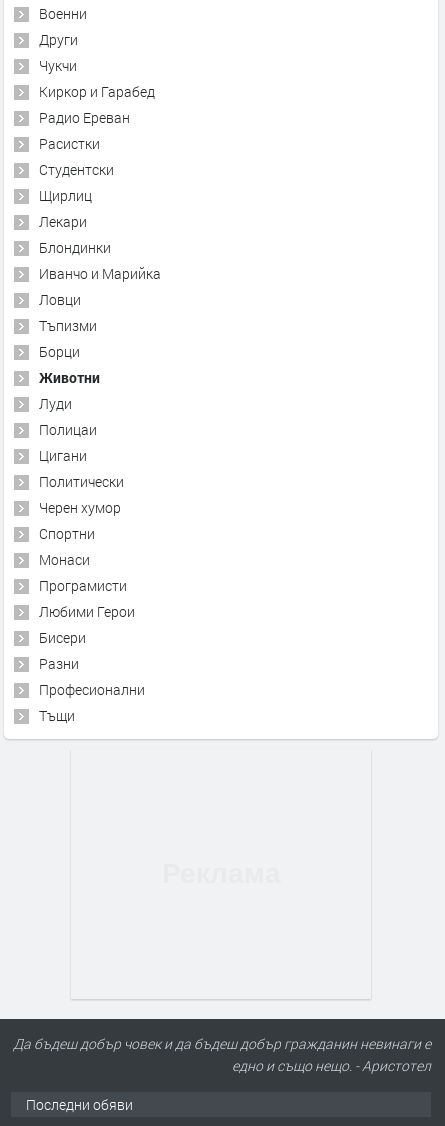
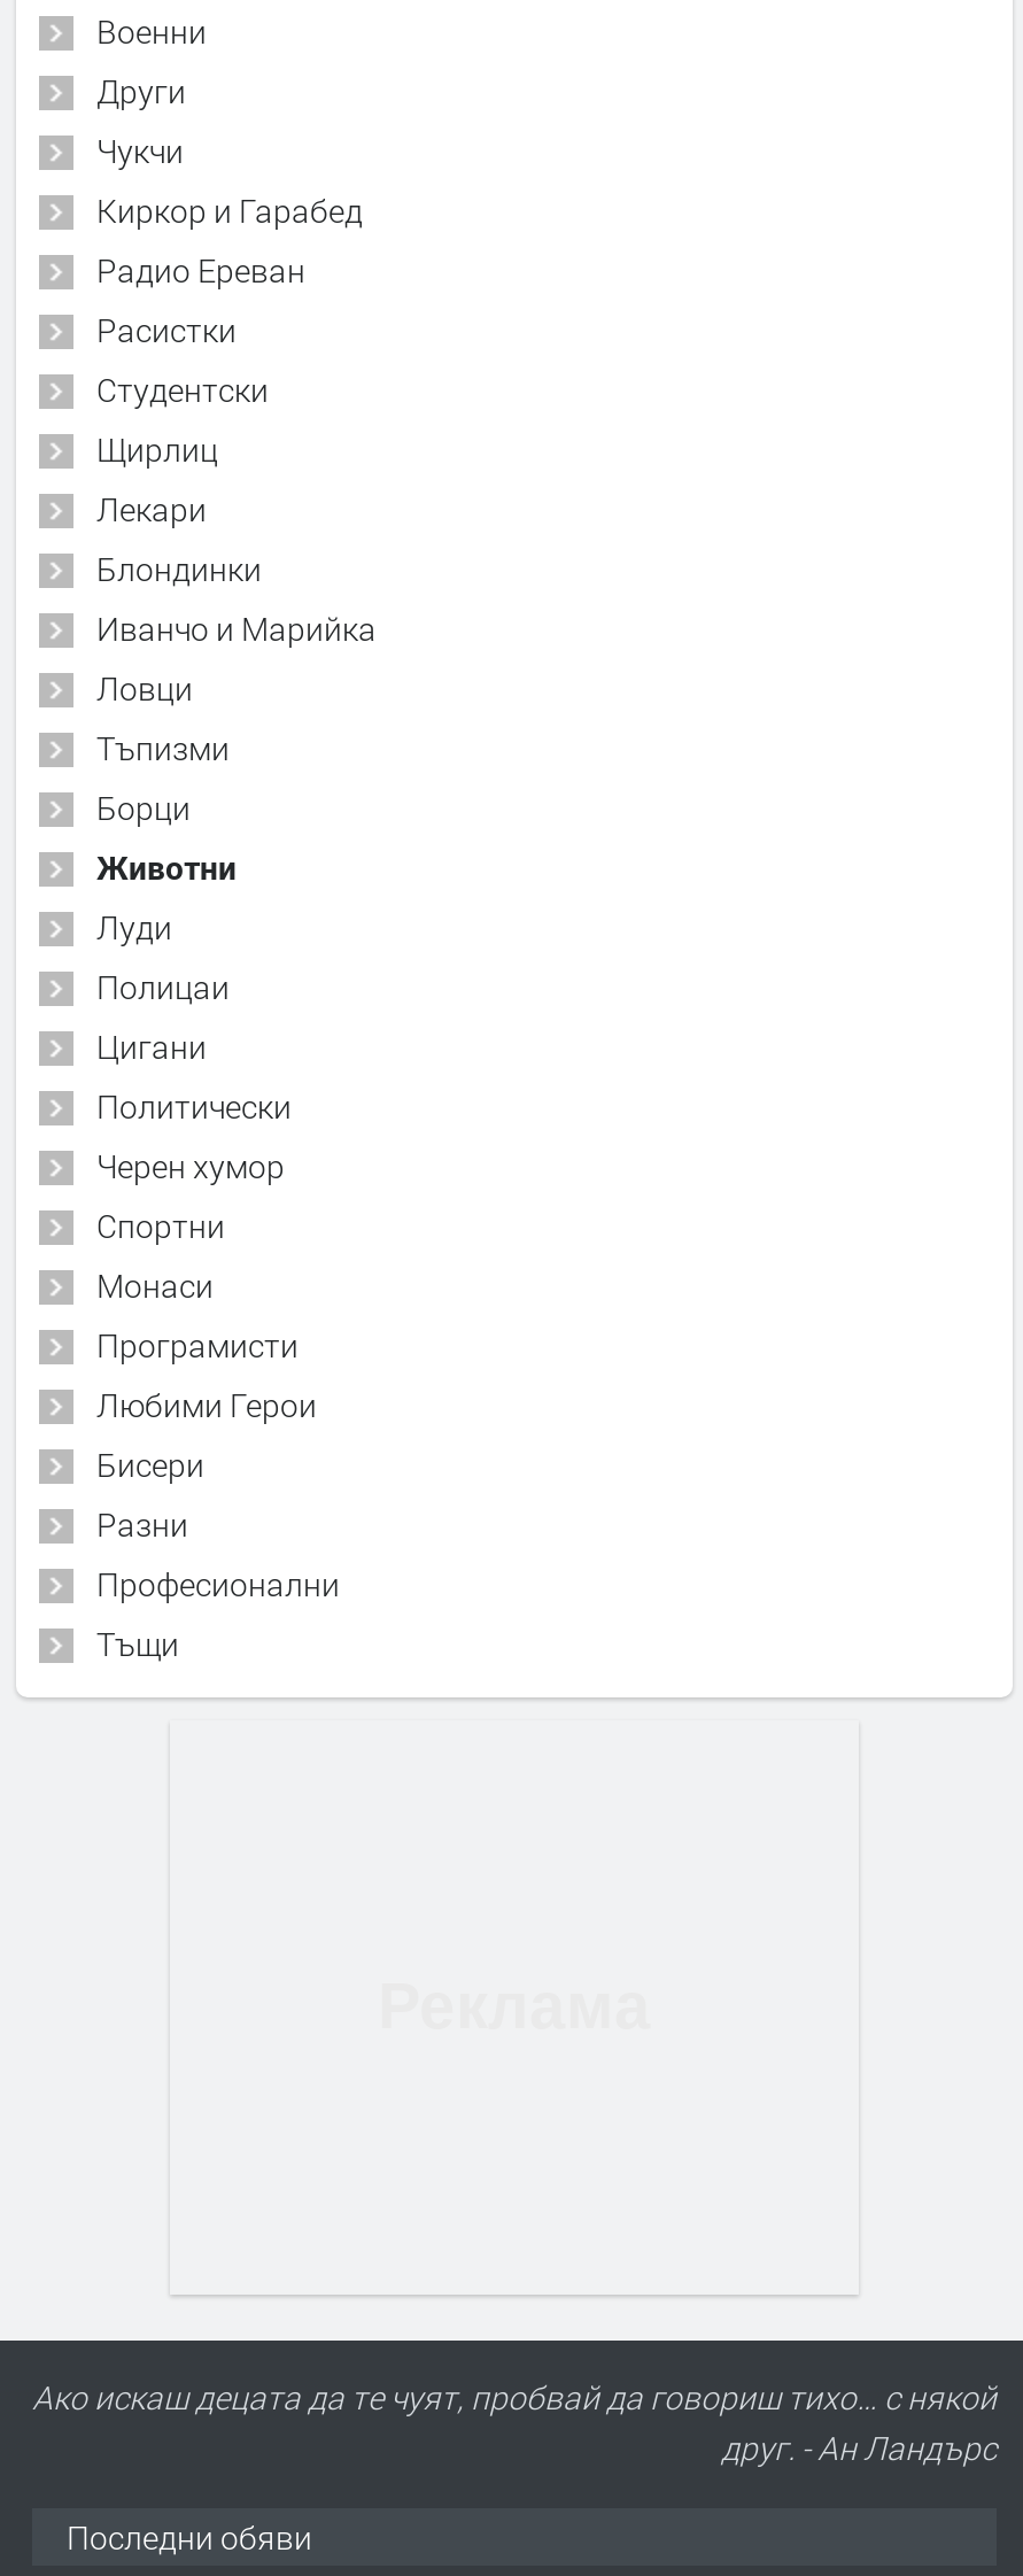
- Да бъдеш добър човек и да бъдеш добър гражданин невинаги е
- едно и също нещо. - Аристотел
+ Ако искаш децата да те чуят, пробвай да говориш тихо… с някой
+ друг. - Ан Ландърс
